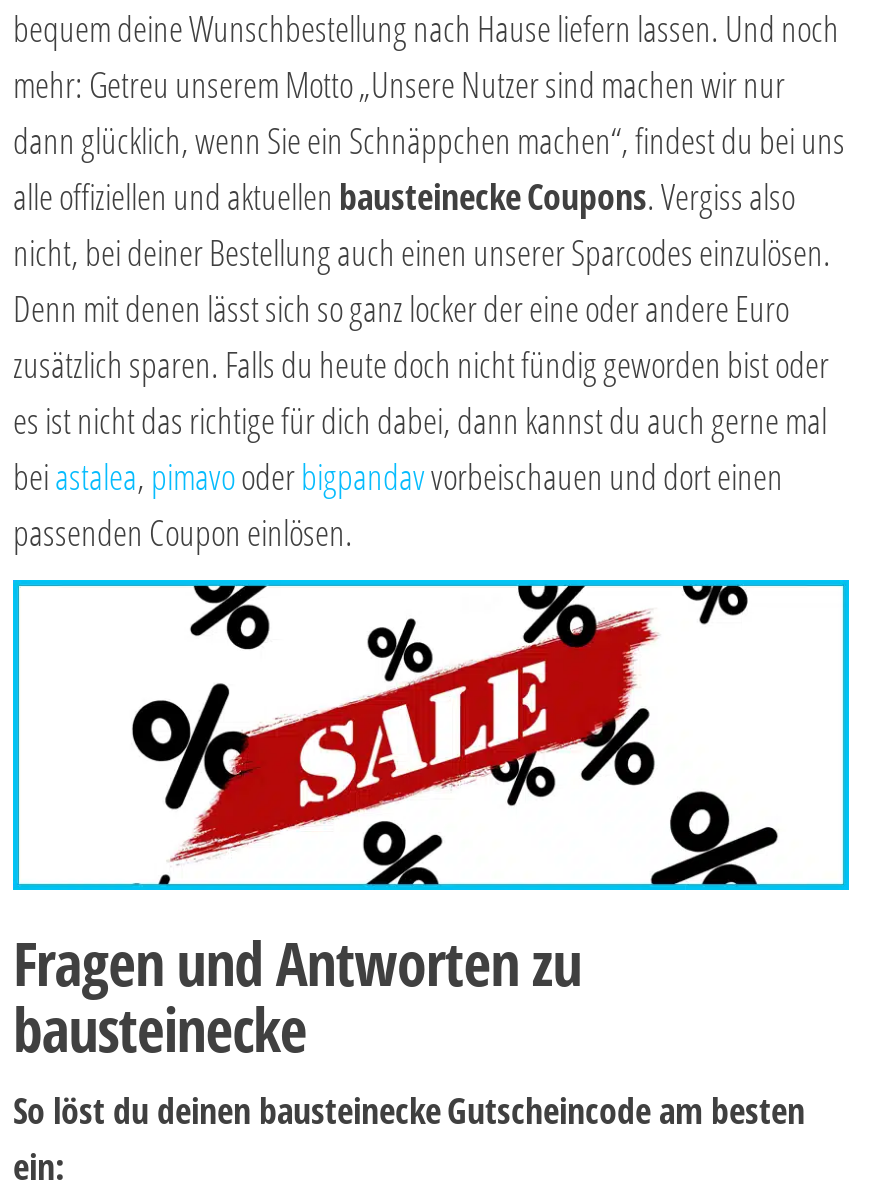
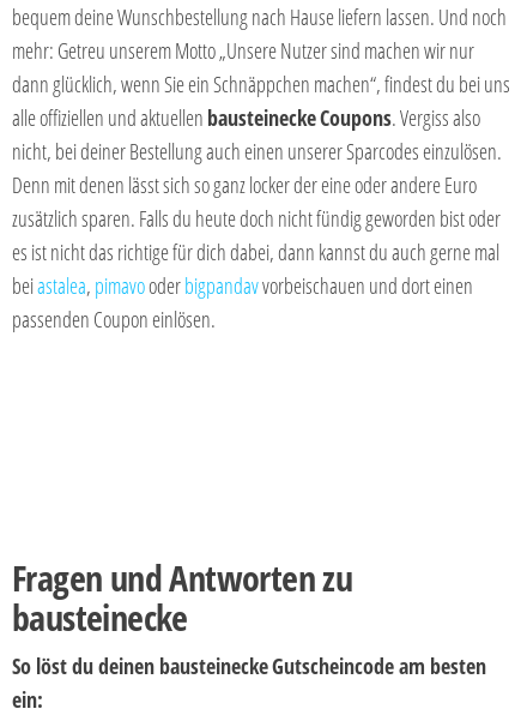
- [image]
